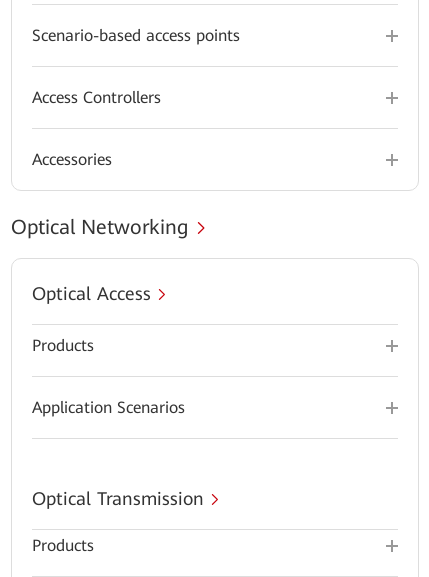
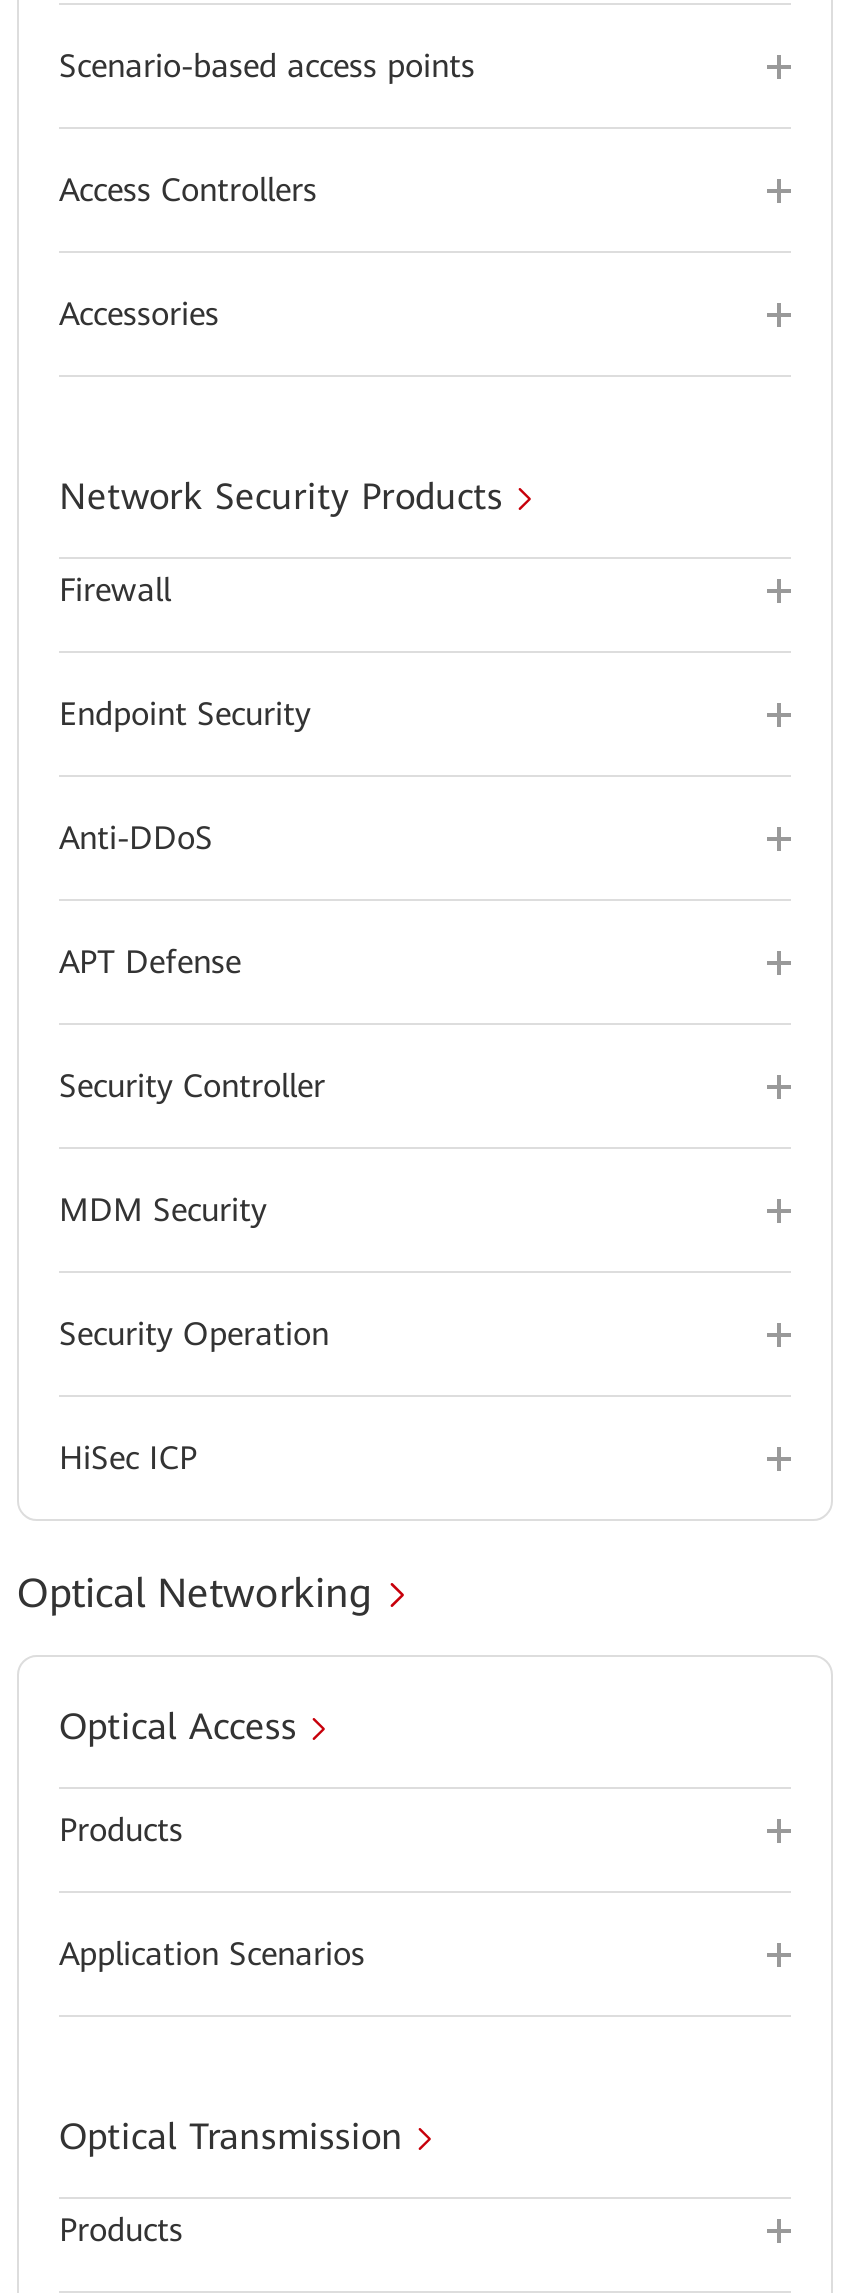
+ Network Security Products
+ Firewall
+ Endpoint Security
+ Anti-DDoS
+ APT Defense
+ Security Controller
+ MDM Security
+ Security Operation
+ HiSec ICP
